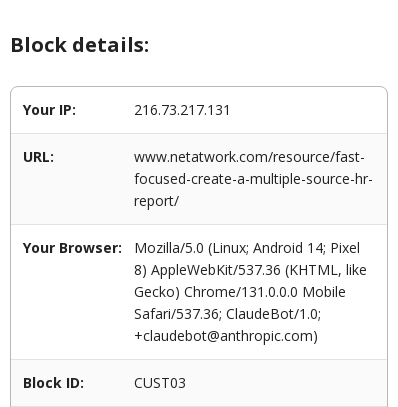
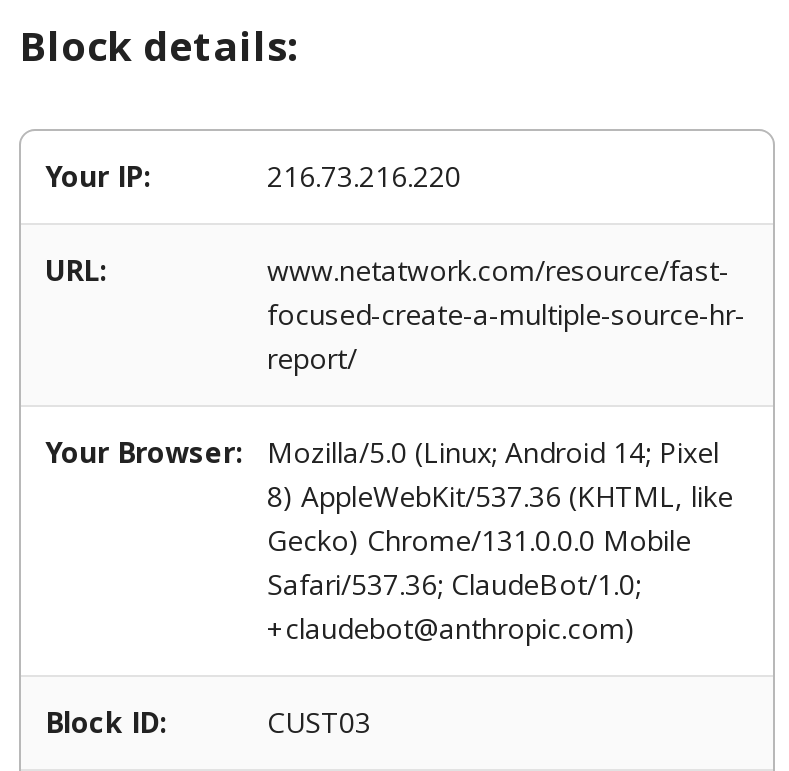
- 216.73.217.131
+ 216.73.216.220
